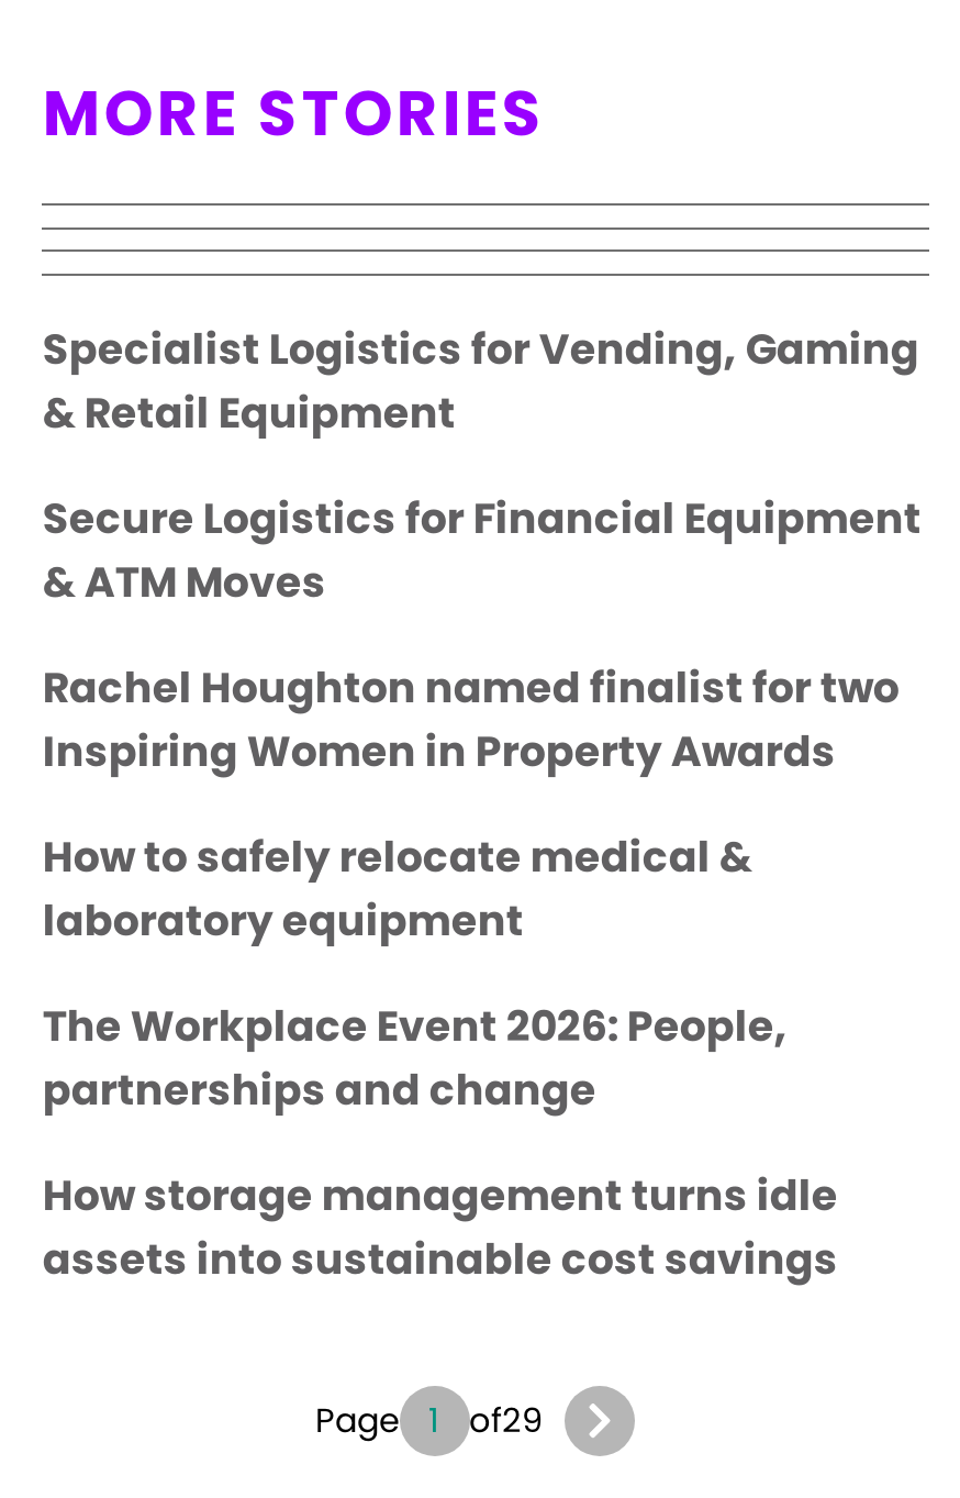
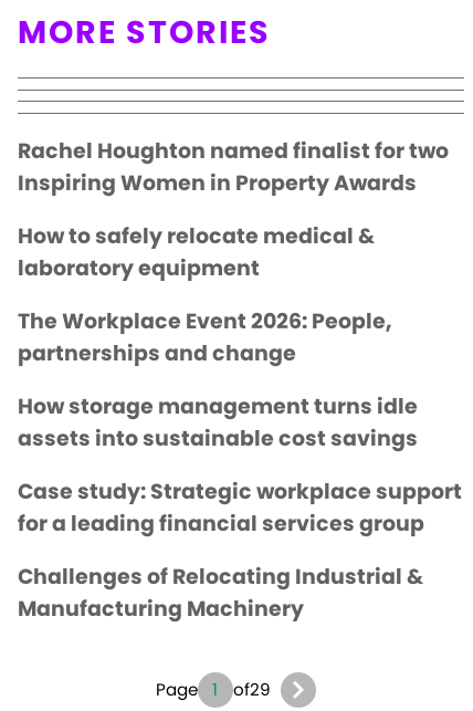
- Specialist Logistics for Vending, Gaming
- & Retail Equipment
- Secure Logistics for Financial Equipment
- & ATM Moves

moved up: Rachel Houghton named finalist for two | Inspiring Women in Property Awards | How to safely relocate medical & | laboratory equipment | The Workplace Event 2026: People, | partnerships and change | How storage management turns idle | assets into sustainable cost savings

+ Case study: Strategic workplace support
+ for a leading financial services group
+ Challenges of Relocating Industrial &
+ Manufacturing Machinery
